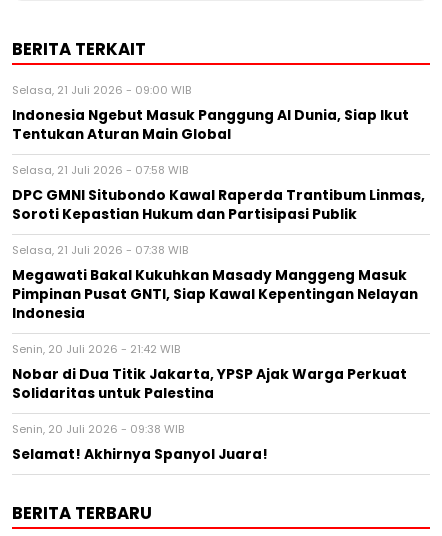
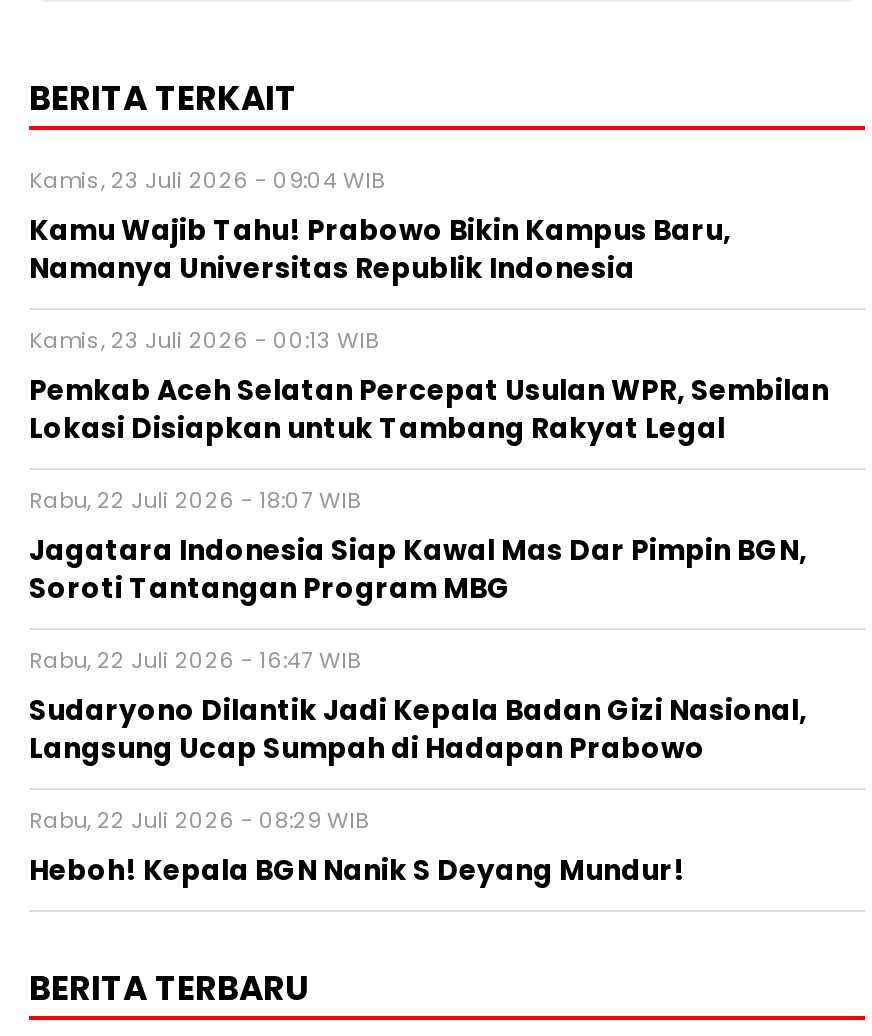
- Selasa, 21 Juli 2026 - 09:00 WIB
- Indonesia Ngebut Masuk Panggung AI Dunia, Siap Ikut
- Tentukan Aturan Main Global
+ Kamis, 23 Juli 2026 - 09:04 WIB
+ Kamu Wajib Tahu! Prabowo Bikin Kampus Baru,
+ Namanya Universitas Republik Indonesia

- Selasa, 21 Juli 2026 - 07:58 WIB
- DPC GMNI Situbondo Kawal Raperda Trantibum Linmas,
- Soroti Kepastian Hukum dan Partisipasi Publik
+ Kamis, 23 Juli 2026 - 00:13 WIB
+ Pemkab Aceh Selatan Percepat Usulan WPR, Sembilan
+ Lokasi Disiapkan untuk Tambang Rakyat Legal

- Selasa, 21 Juli 2026 - 07:38 WIB
- Megawati Bakal Kukuhkan Masady Manggeng Masuk
- Pimpinan Pusat GNTI, Siap Kawal Kepentingan Nelayan
- Indonesia
+ Rabu, 22 Juli 2026 - 18:07 WIB
+ Jagatara Indonesia Siap Kawal Mas Dar Pimpin BGN,
+ Soroti Tantangan Program MBG

- Senin, 20 Juli 2026 - 21:42 WIB
- Nobar di Dua Titik Jakarta, YPSP Ajak Warga Perkuat
- Solidaritas untuk Palestina
+ Rabu, 22 Juli 2026 - 16:47 WIB
+ Sudaryono Dilantik Jadi Kepala Badan Gizi Nasional,
+ Langsung Ucap Sumpah di Hadapan Prabowo

- Senin, 20 Juli 2026 - 09:38 WIB
- Selamat! Akhirnya Spanyol Juara!
+ Rabu, 22 Juli 2026 - 08:29 WIB
+ Heboh! Kepala BGN Nanik S Deyang Mundur!
